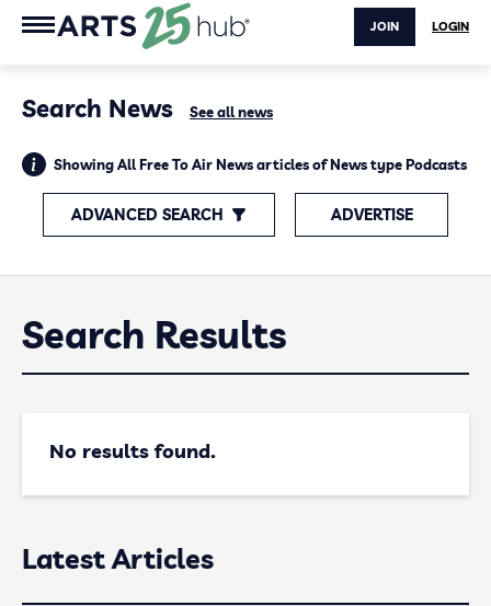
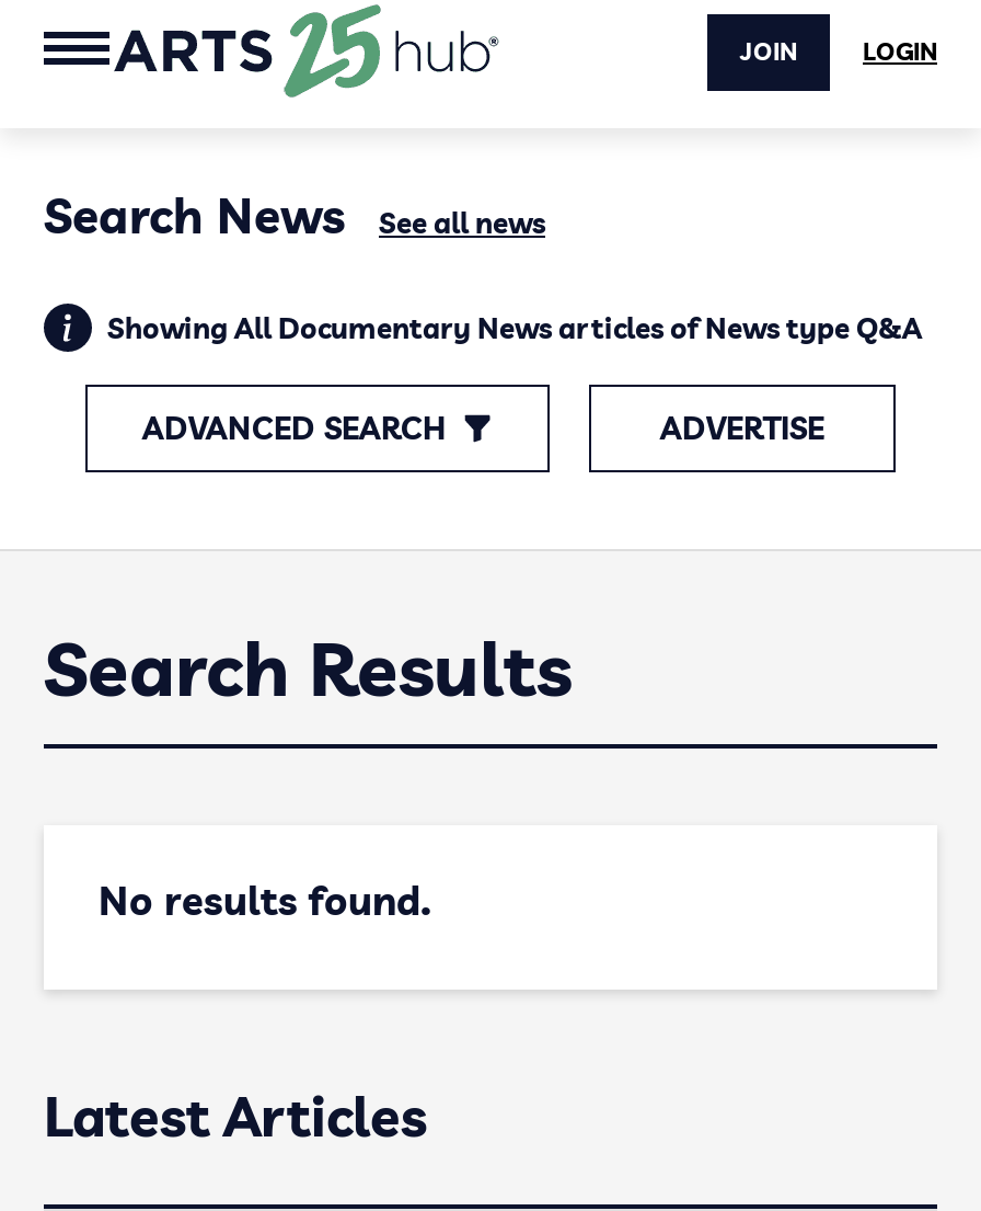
- Showing All Free To Air News articles of News type Podcasts
+ Showing All Documentary News articles of News type Q&A
